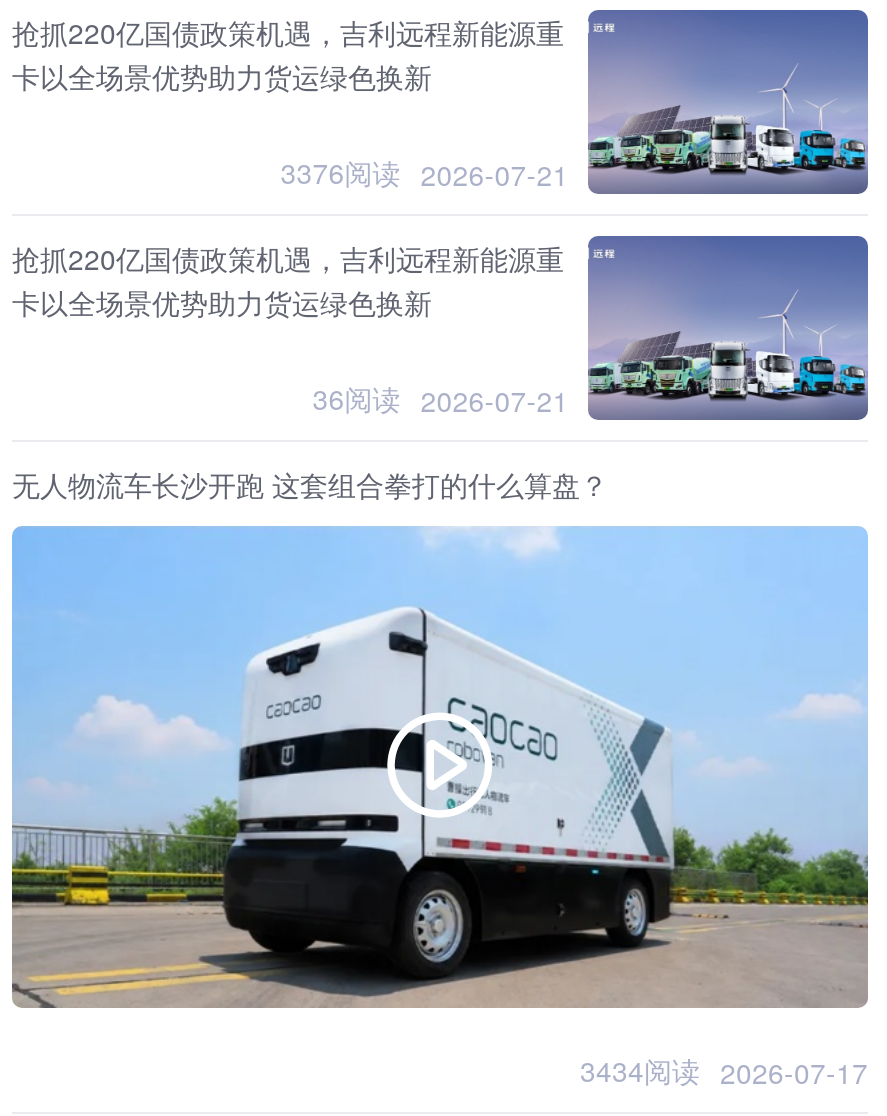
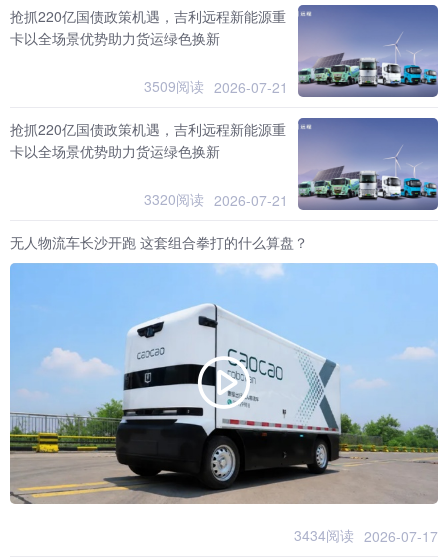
- 3376阅读 2026-07-21
+ 3509阅读 2026-07-21

- 36阅读 2026-07-21
+ 3320阅读 2026-07-21
